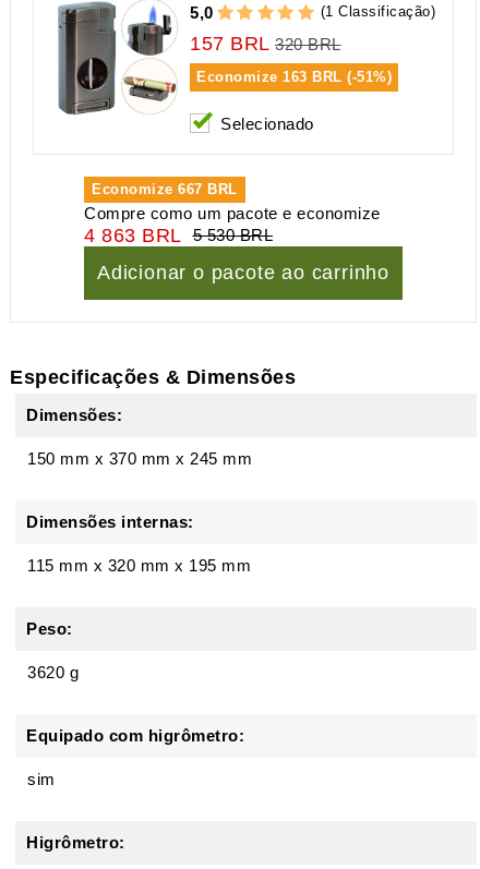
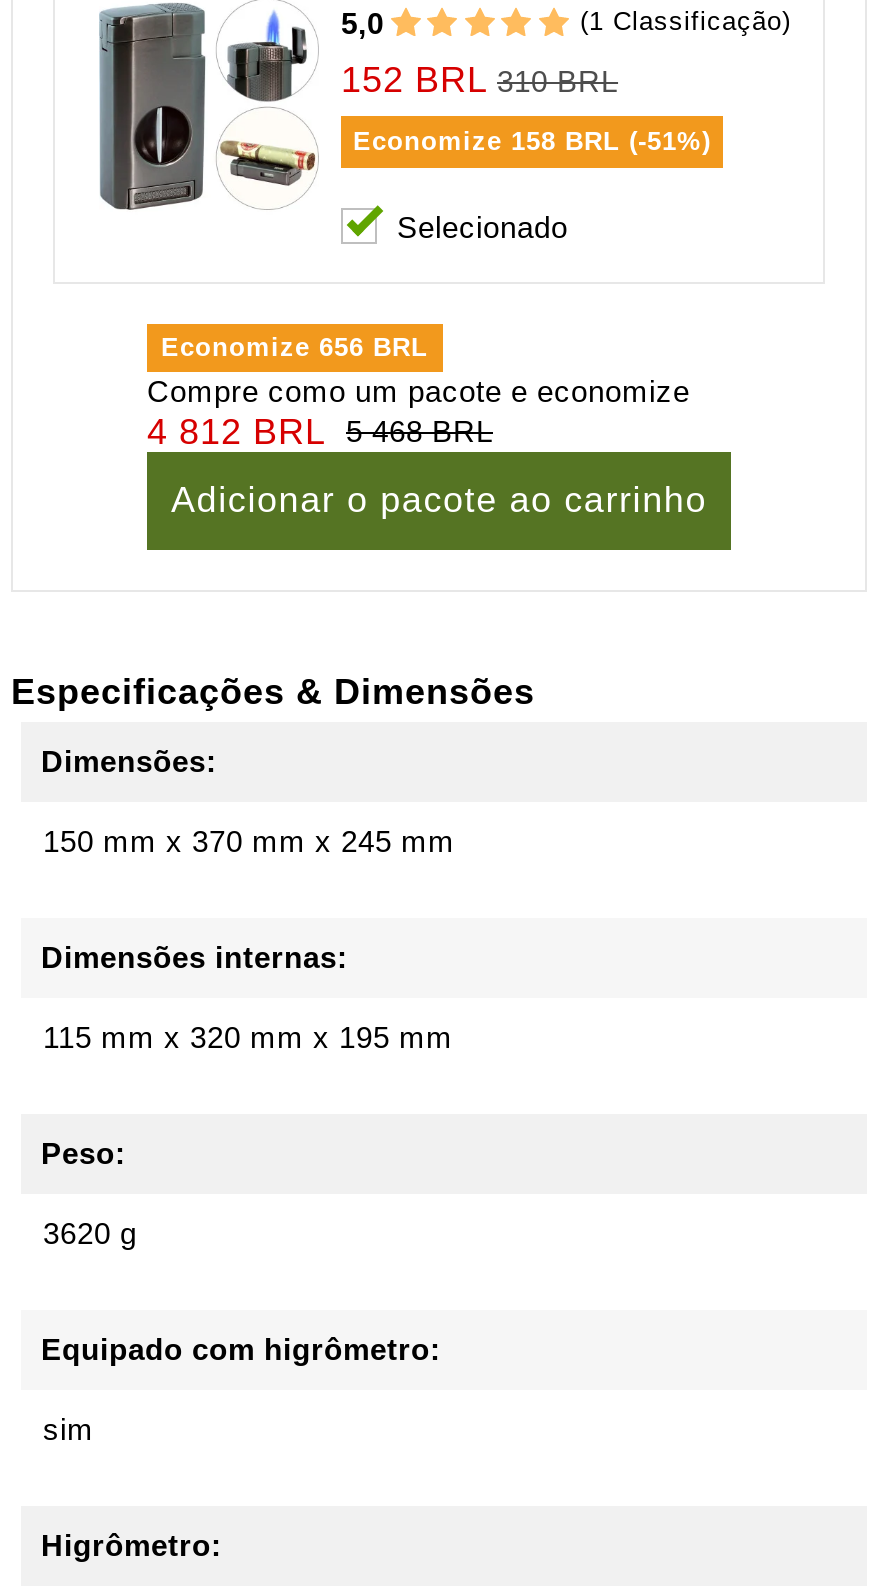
- 157 BRL 320 BRL
+ 152 BRL 310 BRL

- Economize 163 BRL (-51%)
+ Economize 158 BRL (-51%)

- Economize 667 BRL
+ Economize 656 BRL

- 4 863 BRL 5 530 BRL
+ 4 812 BRL 5 468 BRL
